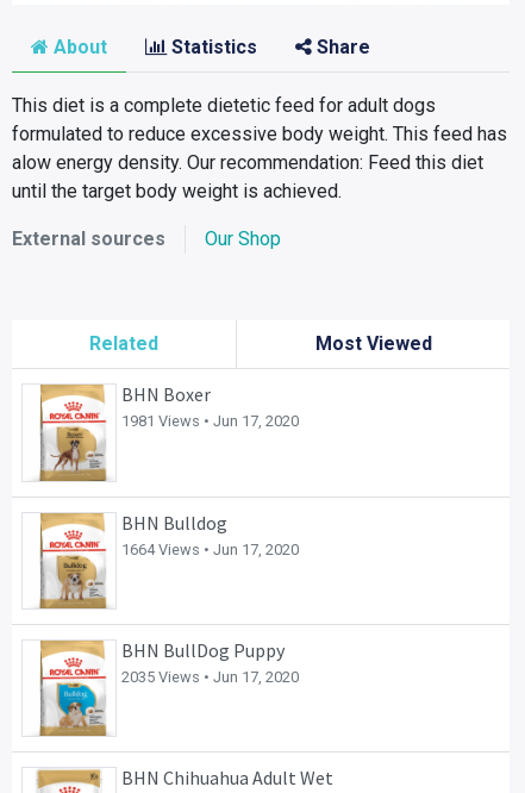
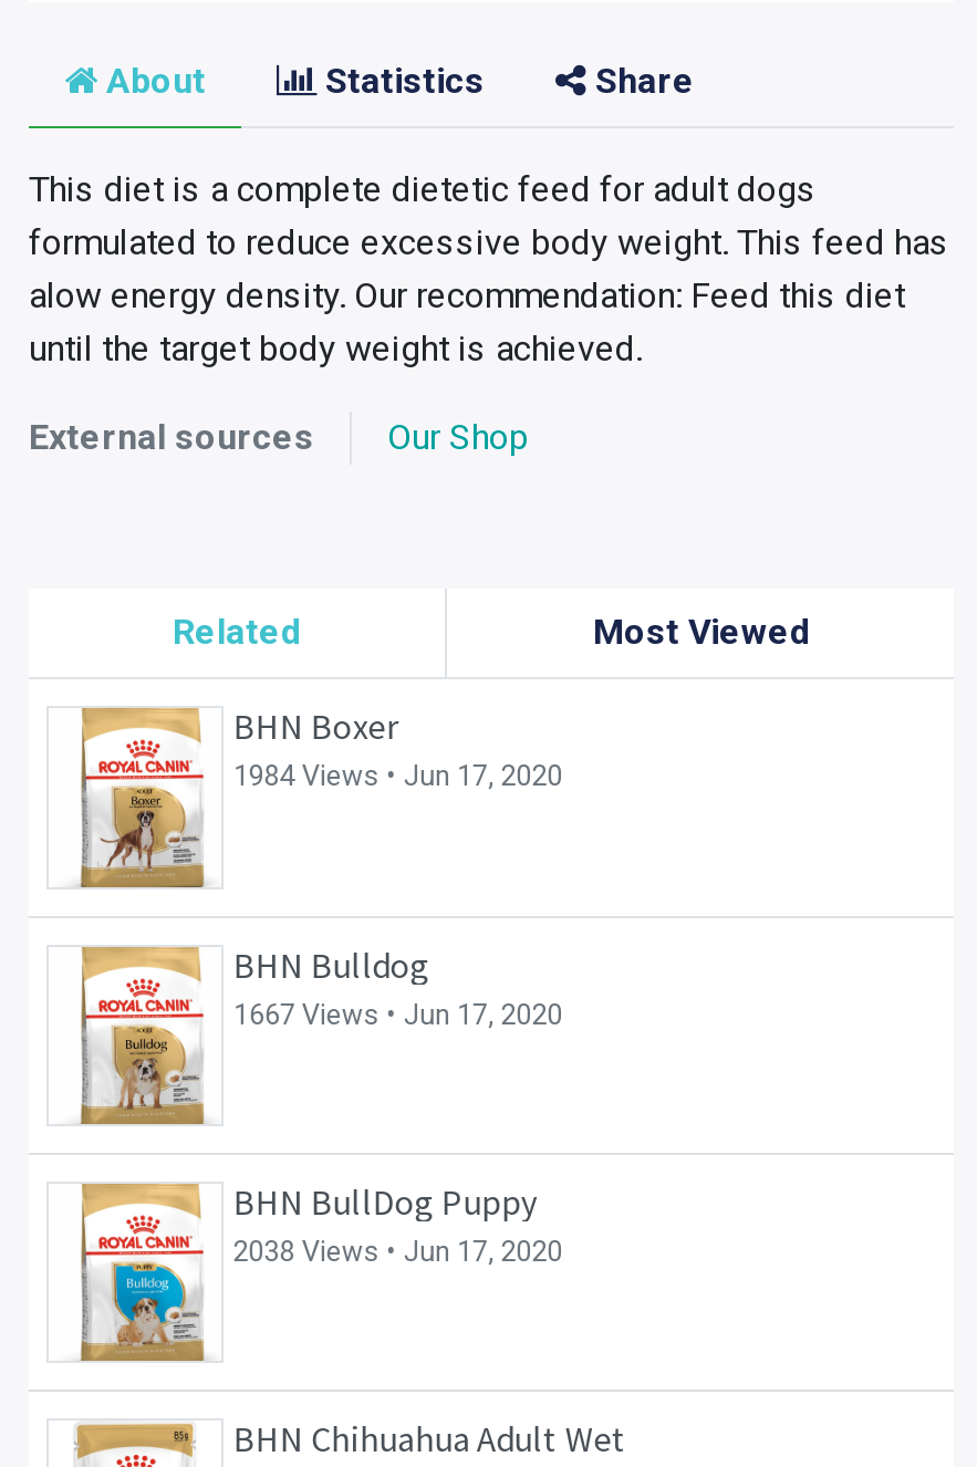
- 1981 Views • Jun 17, 2020
+ 1984 Views • Jun 17, 2020

- 1664 Views • Jun 17, 2020
+ 1667 Views • Jun 17, 2020

- 2035 Views • Jun 17, 2020
+ 2038 Views • Jun 17, 2020
